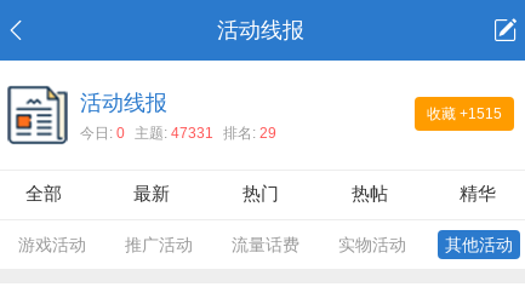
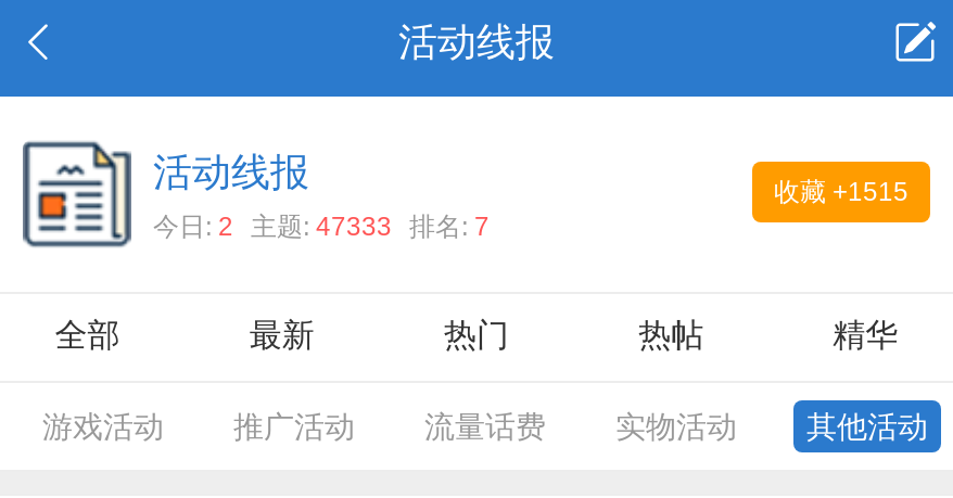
- 今日: 0 主题: 47331 排名: 29
+ 今日: 2 主题: 47333 排名: 7
